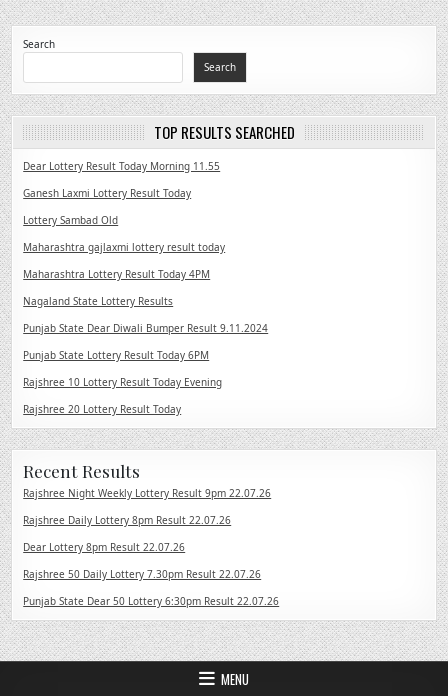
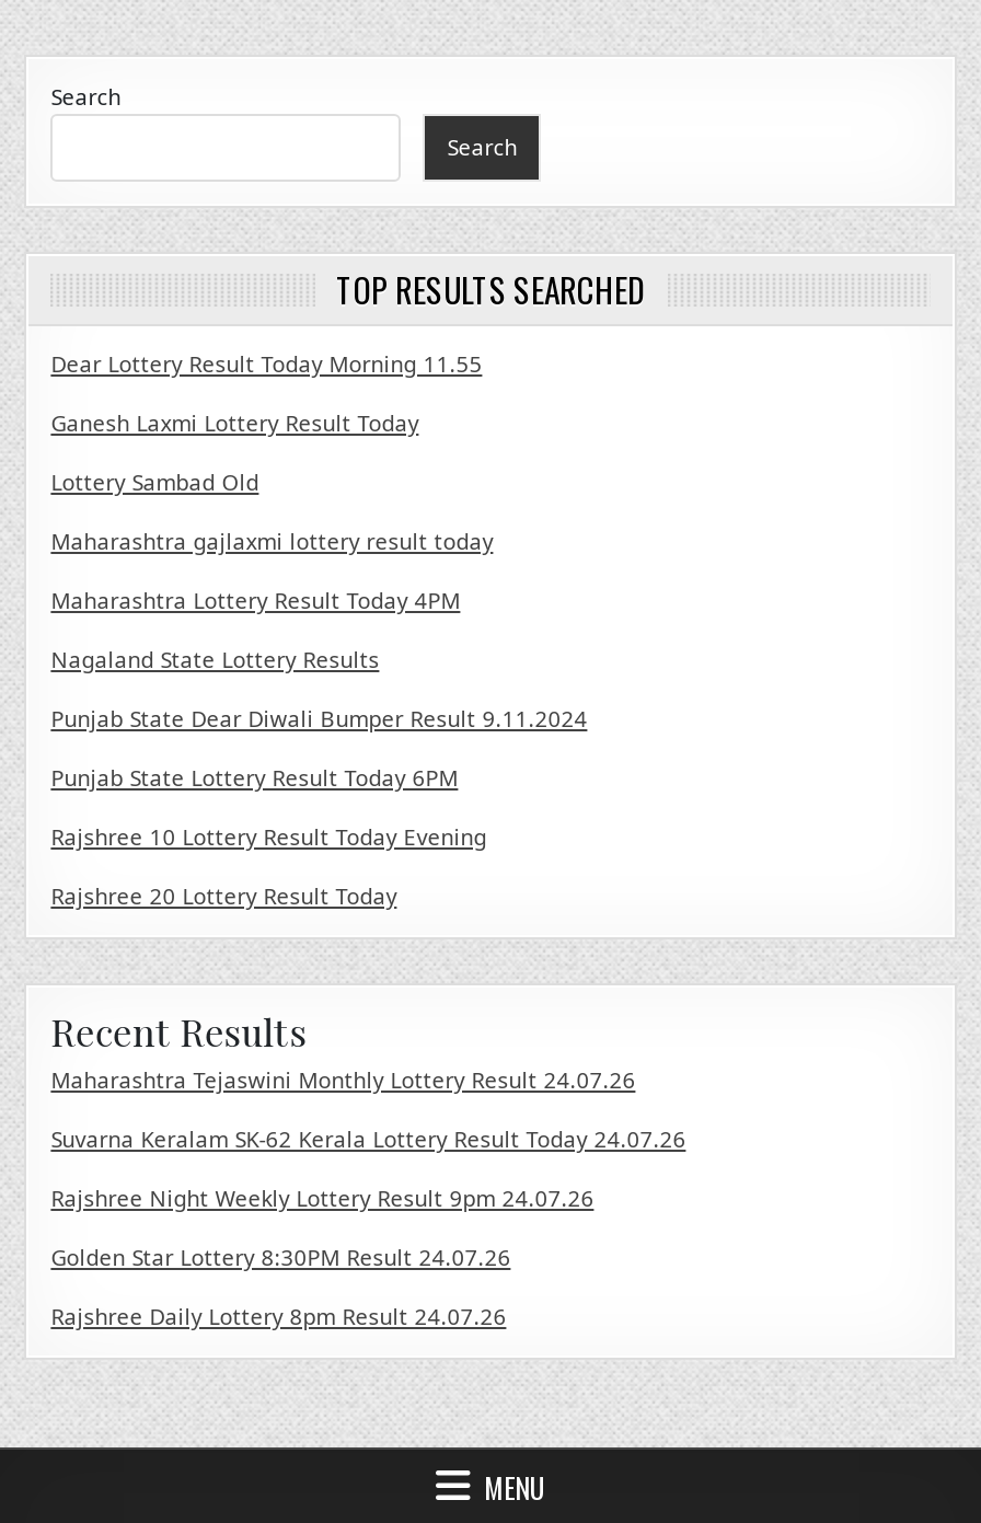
- Rajshree Night Weekly Lottery Result 9pm 22.07.26
+ Maharashtra Tejaswini Monthly Lottery Result 24.07.26

- Rajshree Daily Lottery 8pm Result 22.07.26
+ Suvarna Keralam SK-62 Kerala Lottery Result Today 24.07.26

- Dear Lottery 8pm Result 22.07.26
+ Rajshree Night Weekly Lottery Result 9pm 24.07.26

- Rajshree 50 Daily Lottery 7.30pm Result 22.07.26
+ Golden Star Lottery 8:30PM Result 24.07.26

- Punjab State Dear 50 Lottery 6:30pm Result 22.07.26
+ Rajshree Daily Lottery 8pm Result 24.07.26
